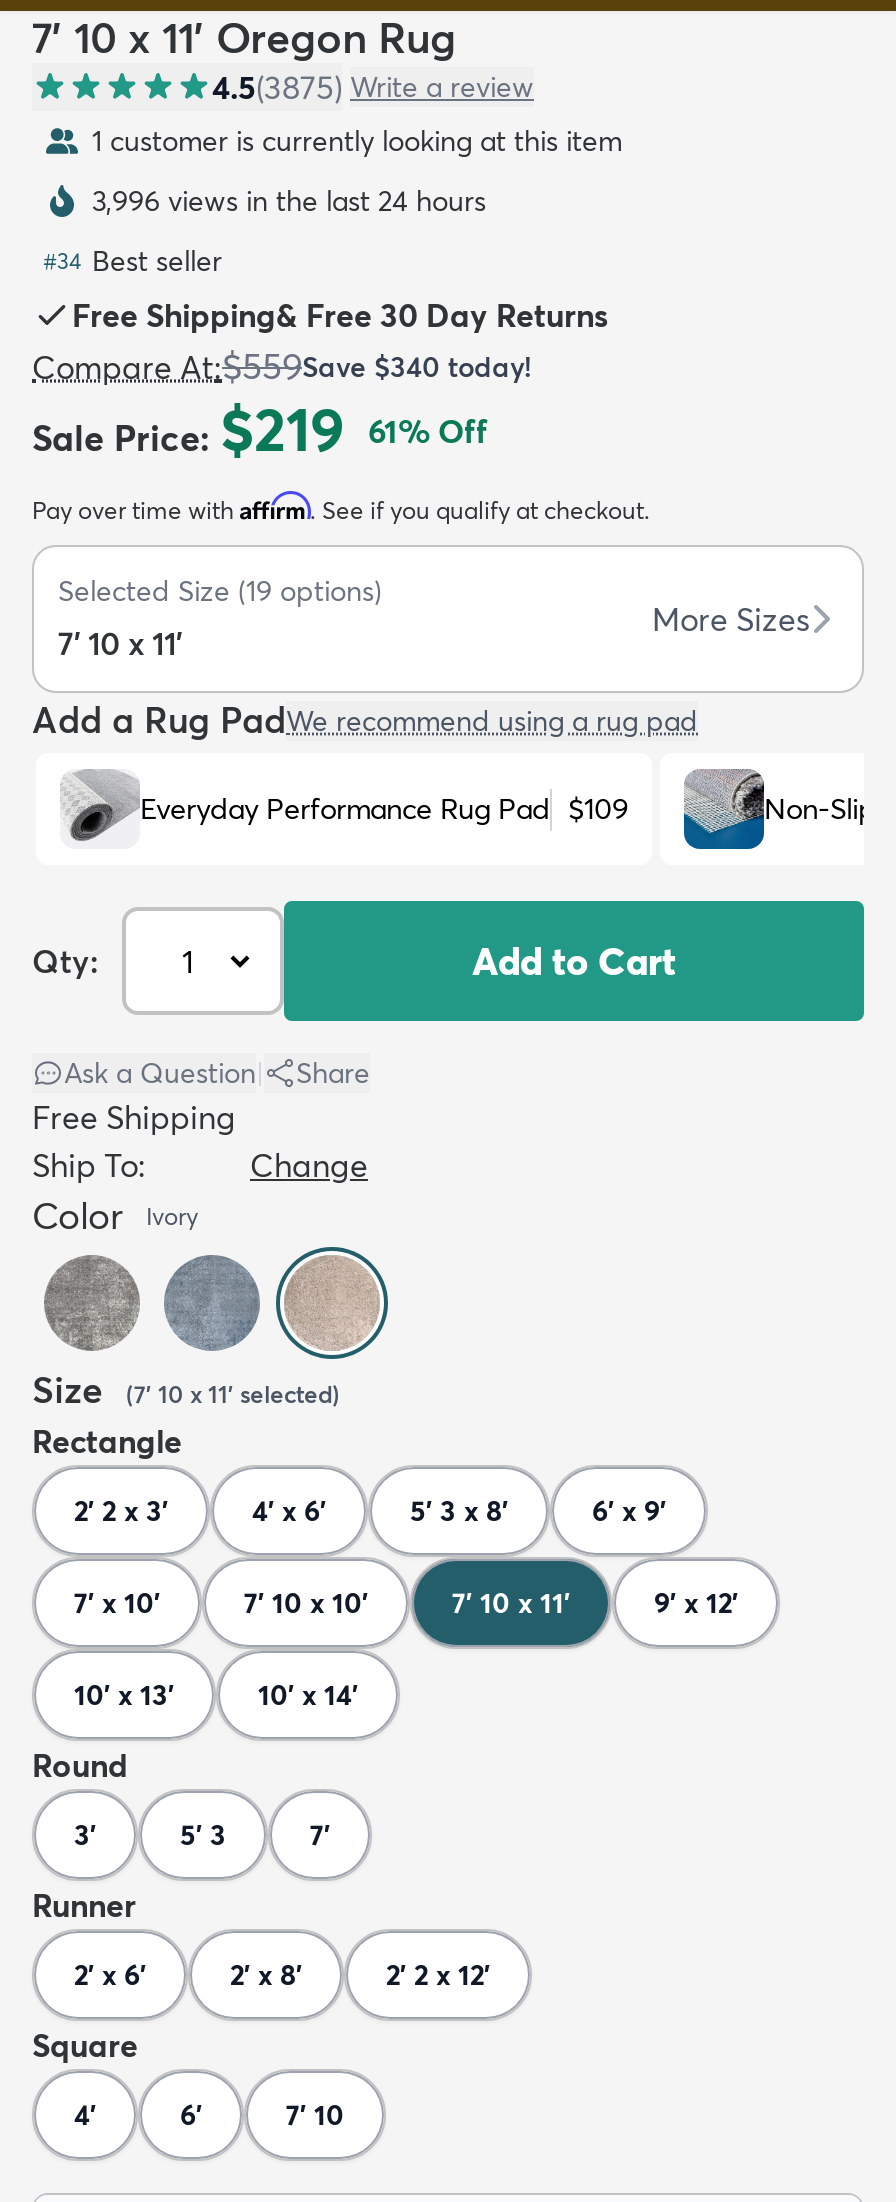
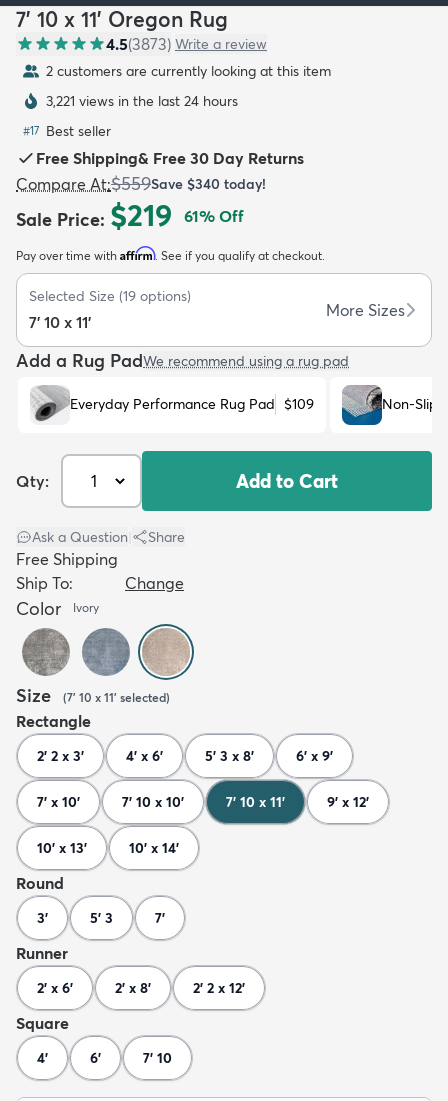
- 4.5(3875) Write a review
+ 4.5(3873) Write a review

- 1 customer is currently looking at this item
+ 2 customers are currently looking at this item

- 3,996 views in the last 24 hours
+ 3,221 views in the last 24 hours

- #34 Best seller
+ #17 Best seller
